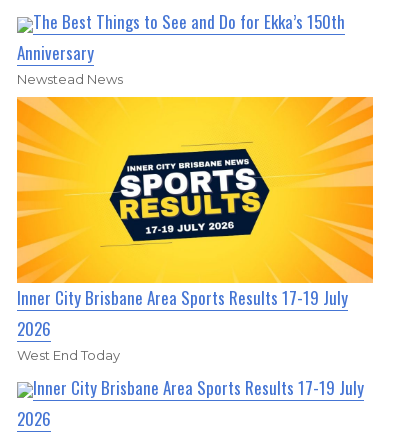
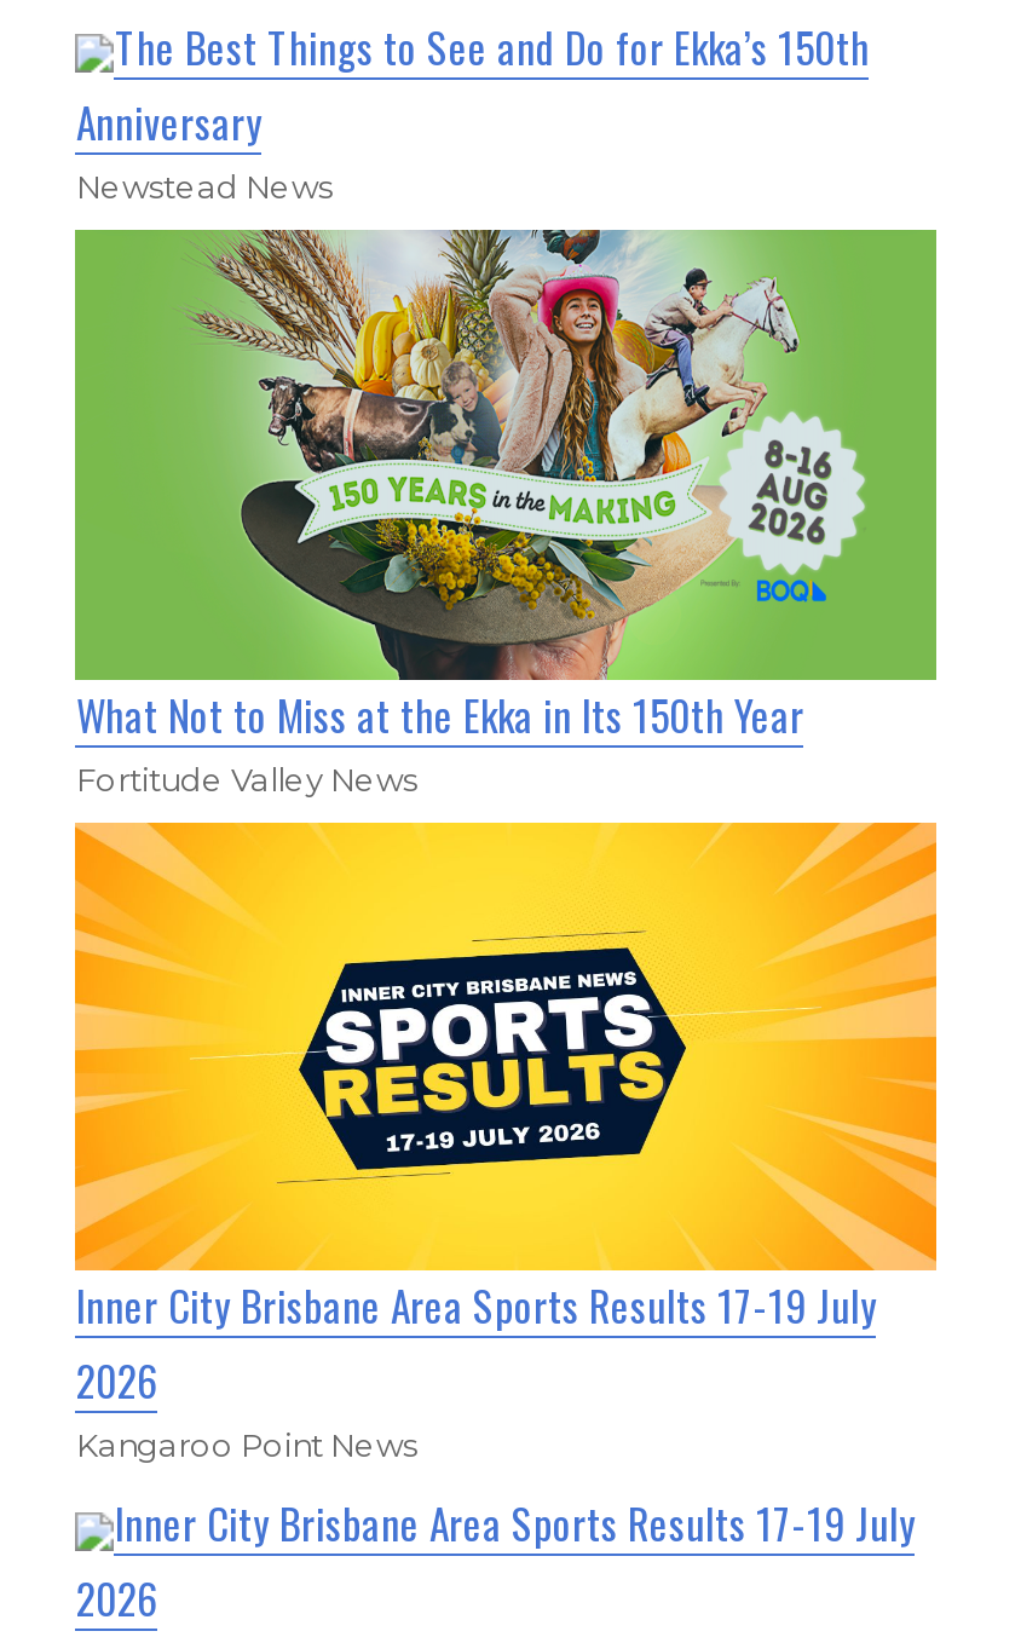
+ [image]
+ What Not to Miss at the Ekka in Its 150th Year
+ Fortitude Valley News

- West End Today
+ Kangaroo Point News
